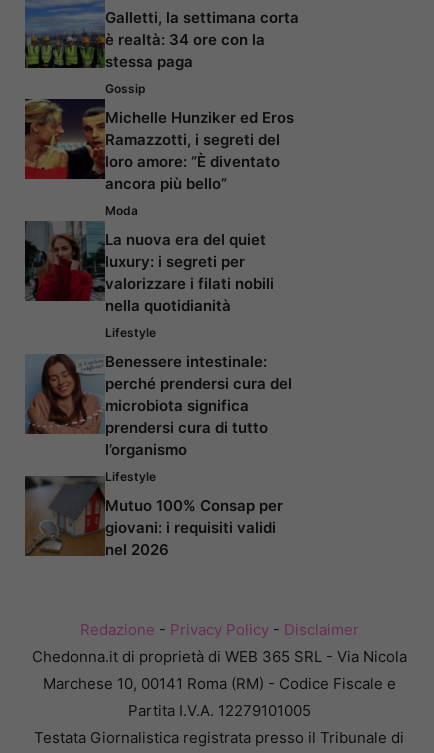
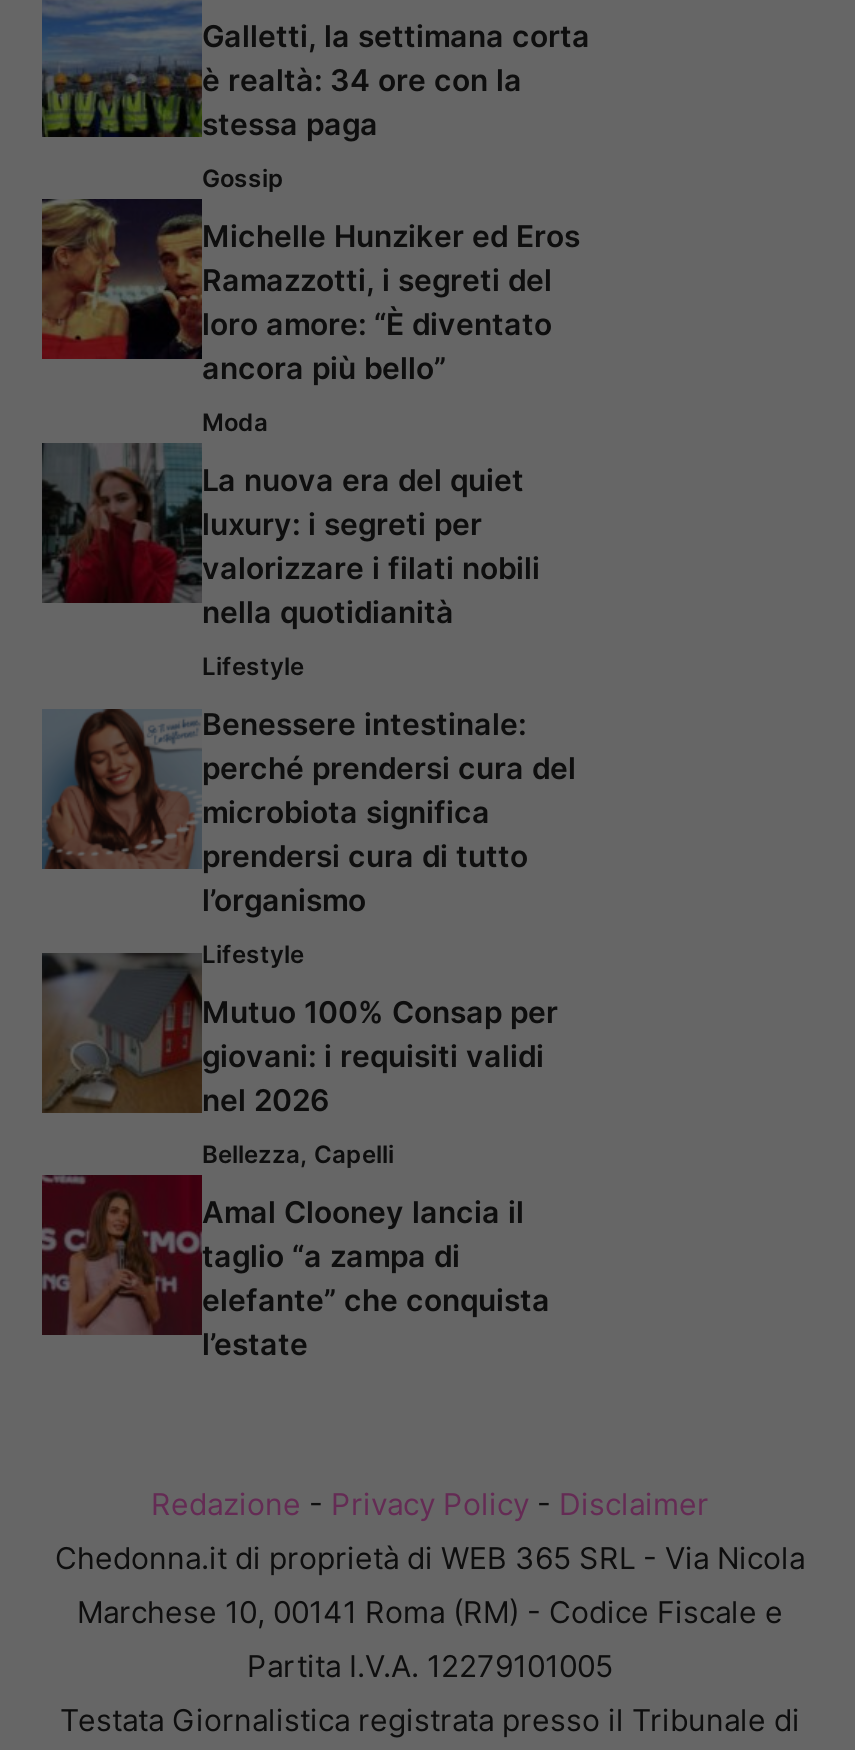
+ [image]
+ Bellezza, Capelli
+ Amal Clooney lancia il
+ taglio “a zampa di
+ elefante” che conquista
+ l’estate
